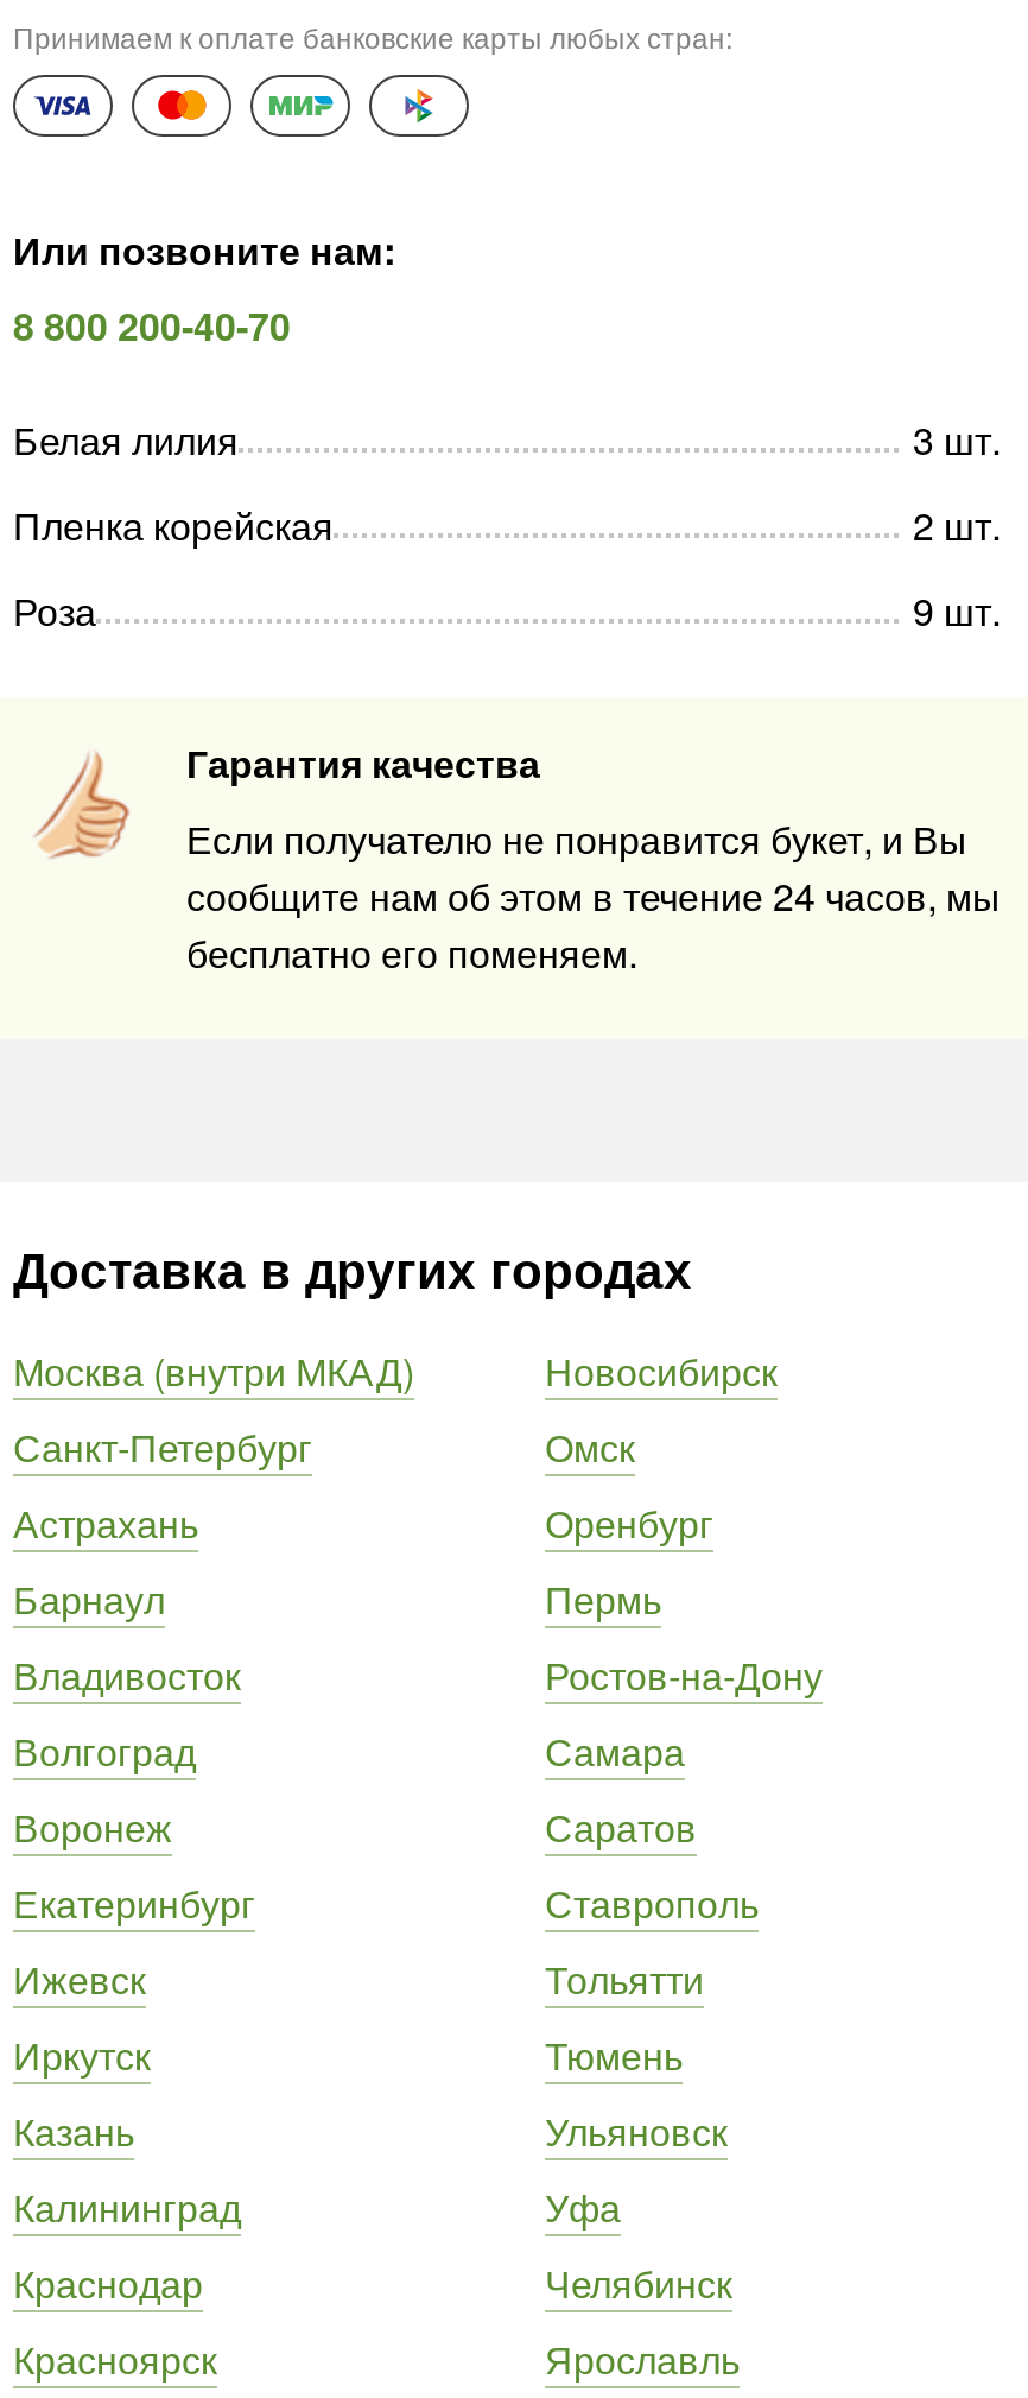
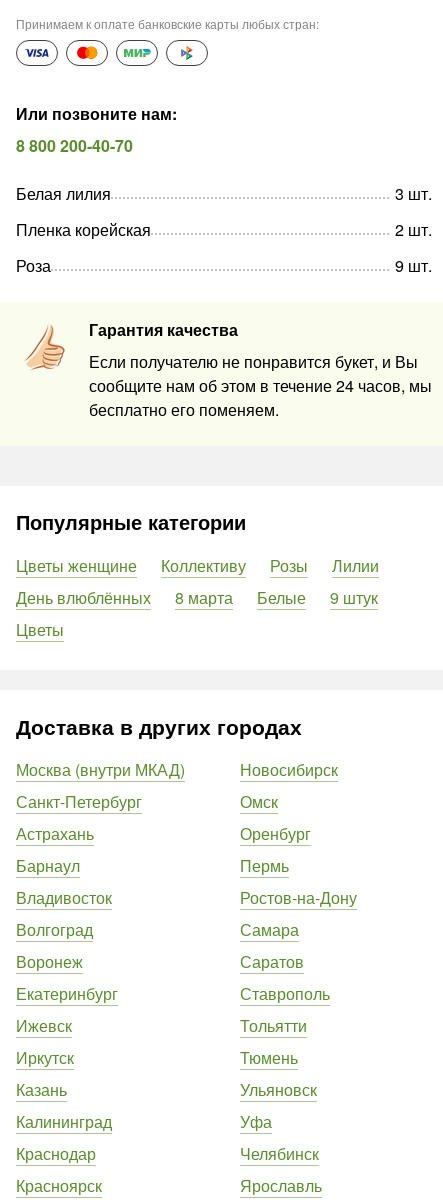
+ Популярные категории
+ Цветы женщине
+ Коллективу
+ Розы
+ Лилии
+ День влюблённых
+ 8 марта
+ Белые
+ 9 штук
+ Цветы
